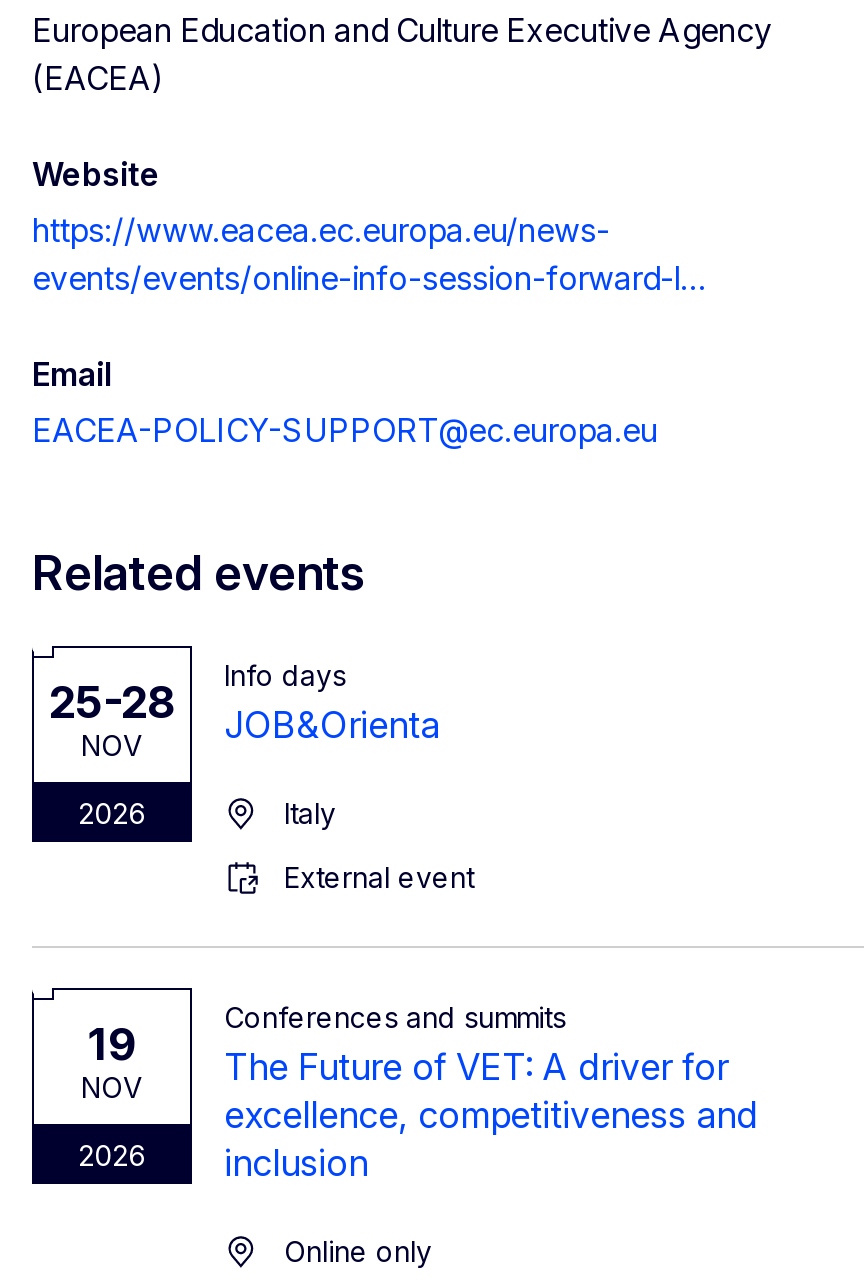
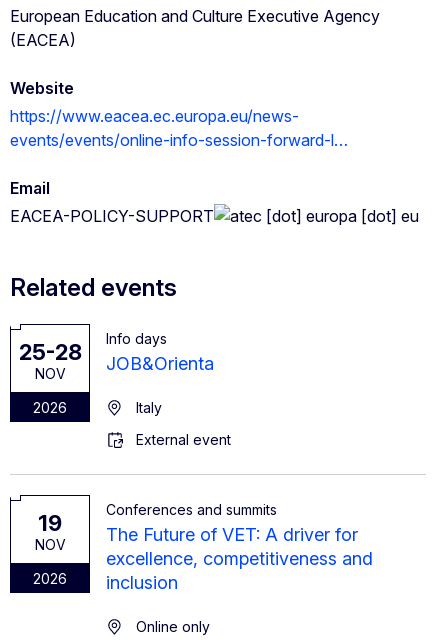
- EACEA-POLICY-SUPPORT@ec.europa.eu
+ EACEA-POLICY-SUPPORT
+ ec [dot] europa [dot] eu
